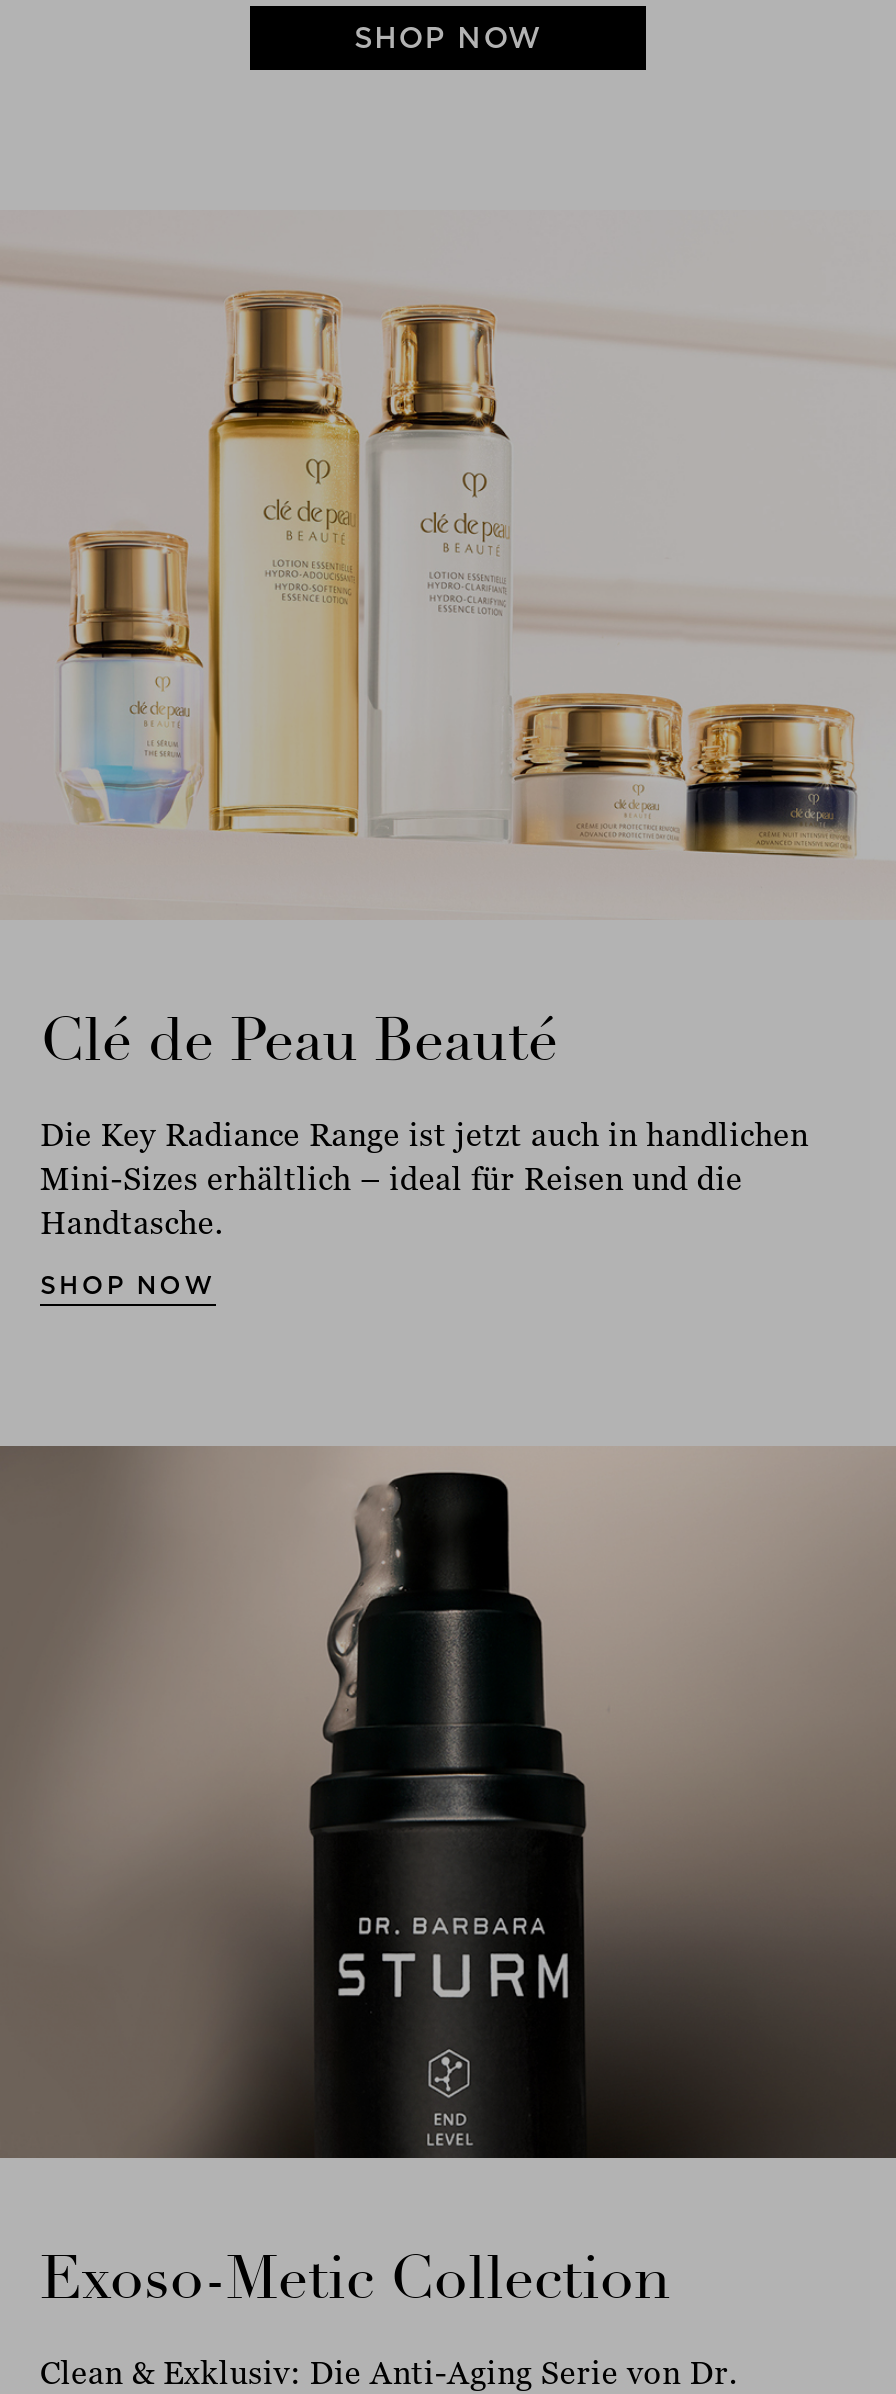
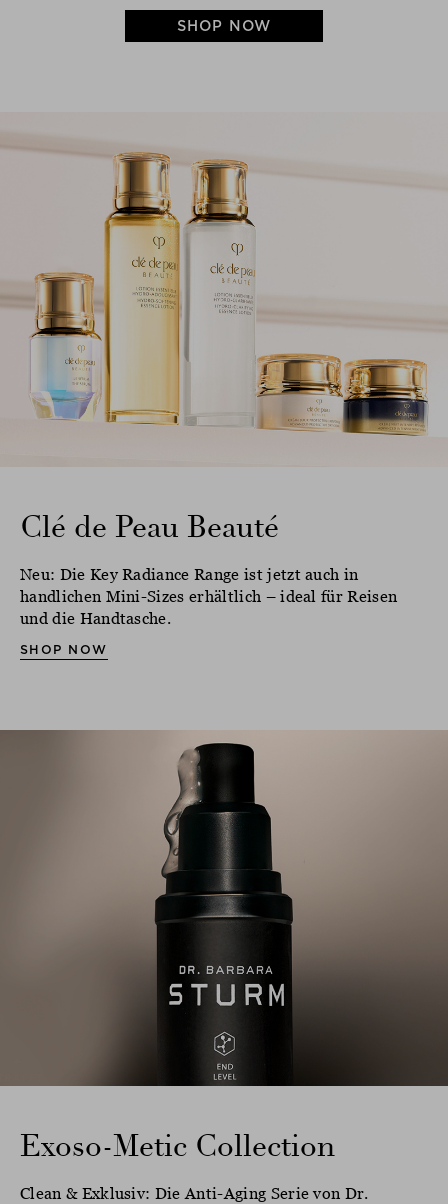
- Die Key Radiance Range ist jetzt auch in handlichen
- Mini-Sizes erhältlich – ideal für Reisen und die
- Handtasche.
+ Neu: Die Key Radiance Range ist jetzt auch in
+ handlichen Mini-Sizes erhältlich – ideal für Reisen
+ und die Handtasche.
